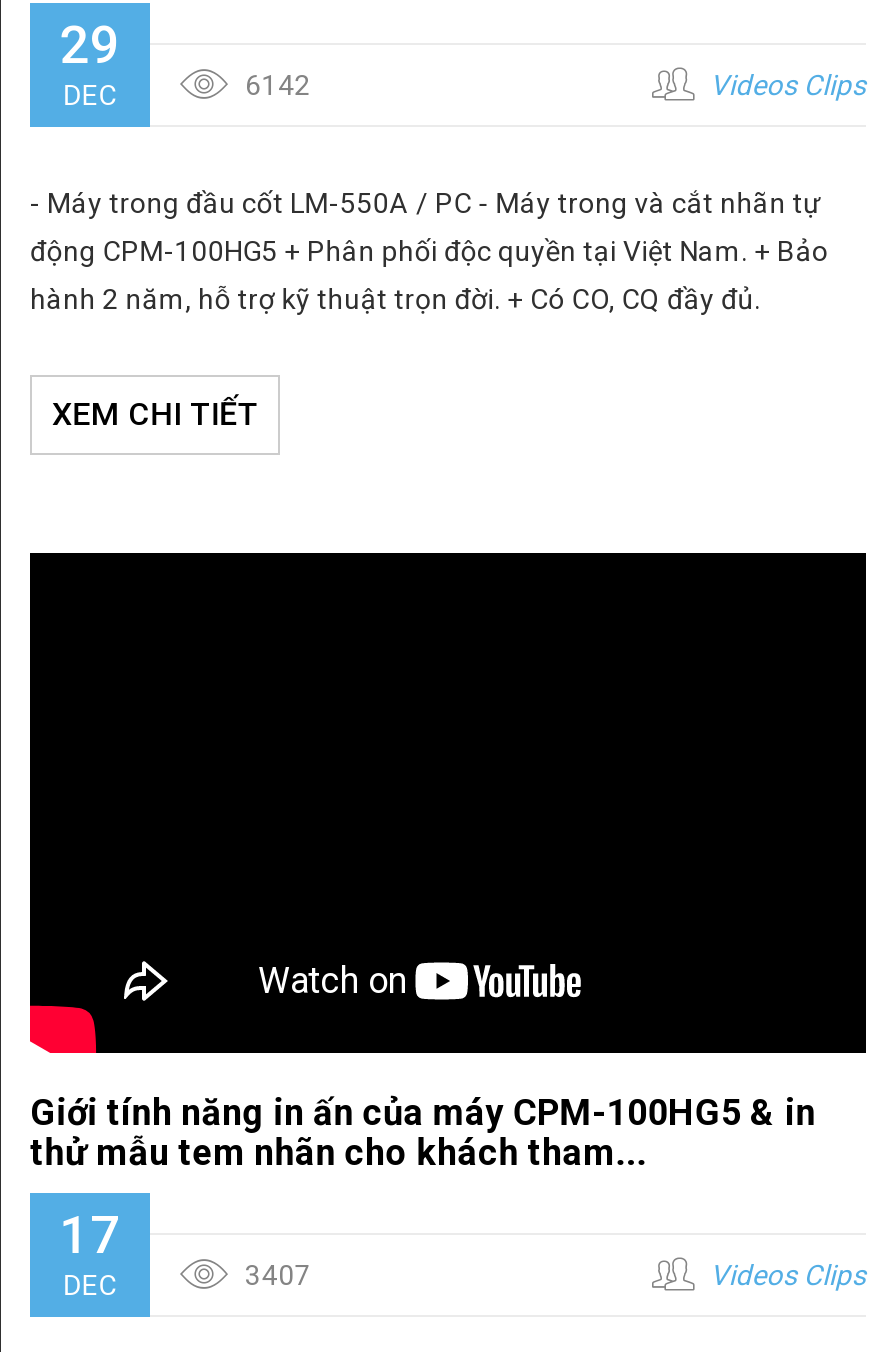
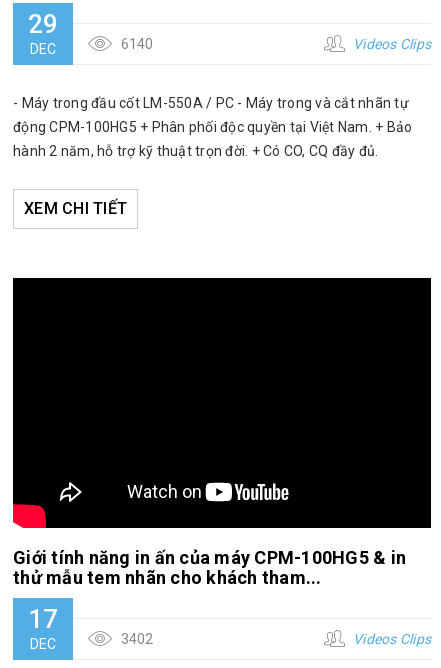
- 6142
+ 6140

- 3407
+ 3402
